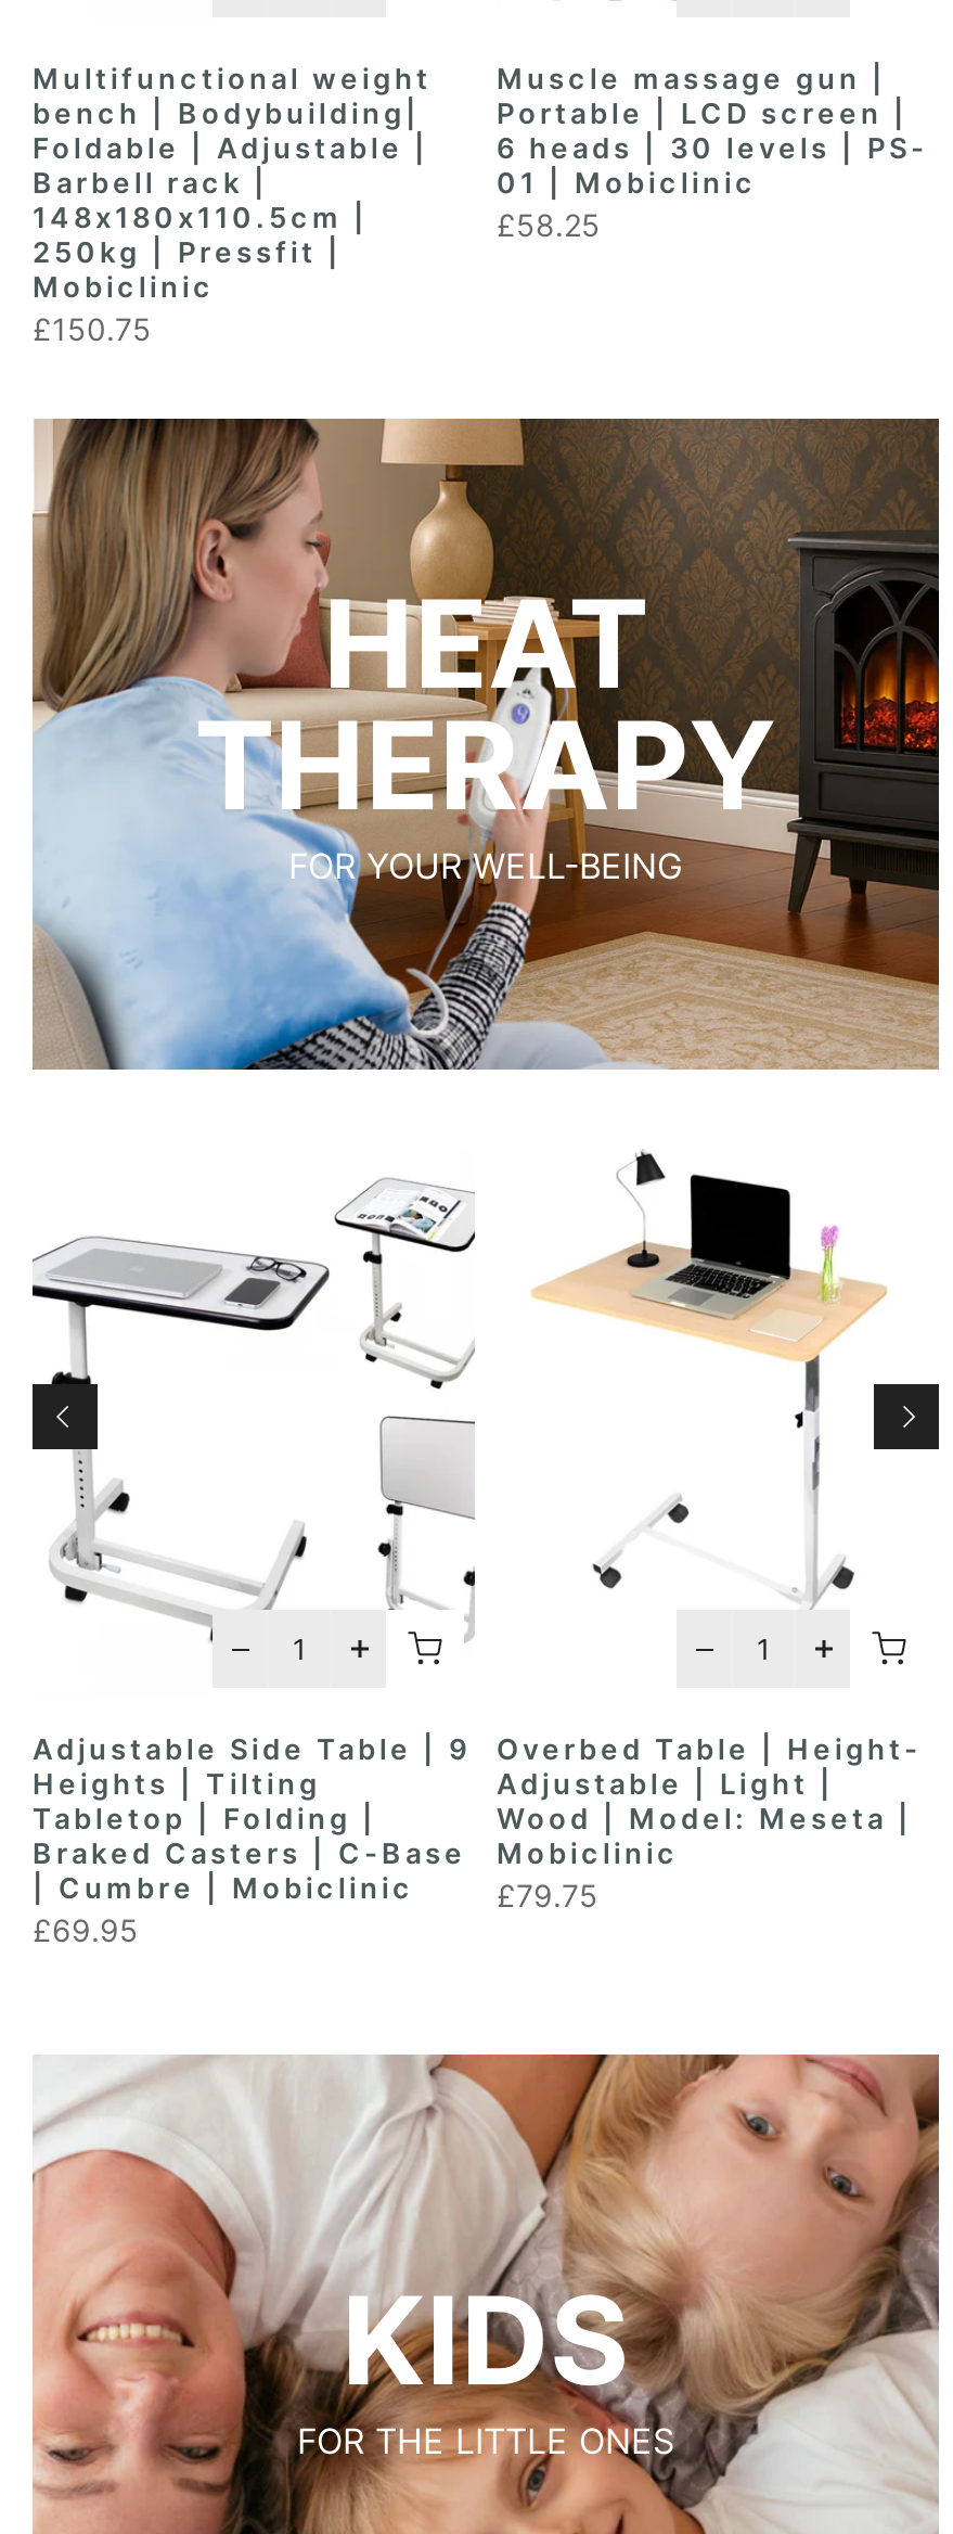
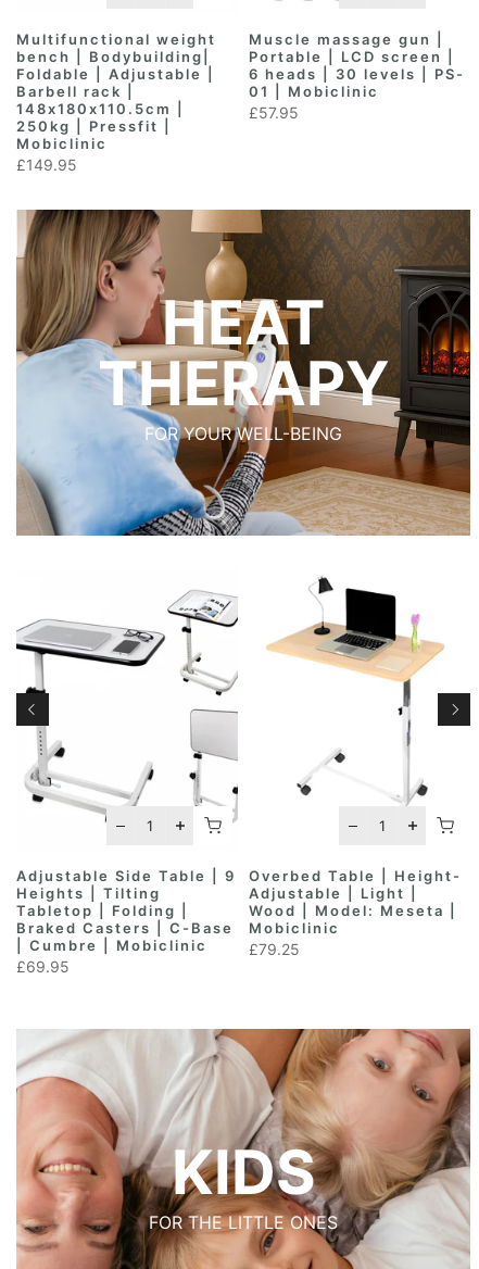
- £58.25
+ £57.95

- £150.75
+ £149.95

- £79.75
+ £79.25
